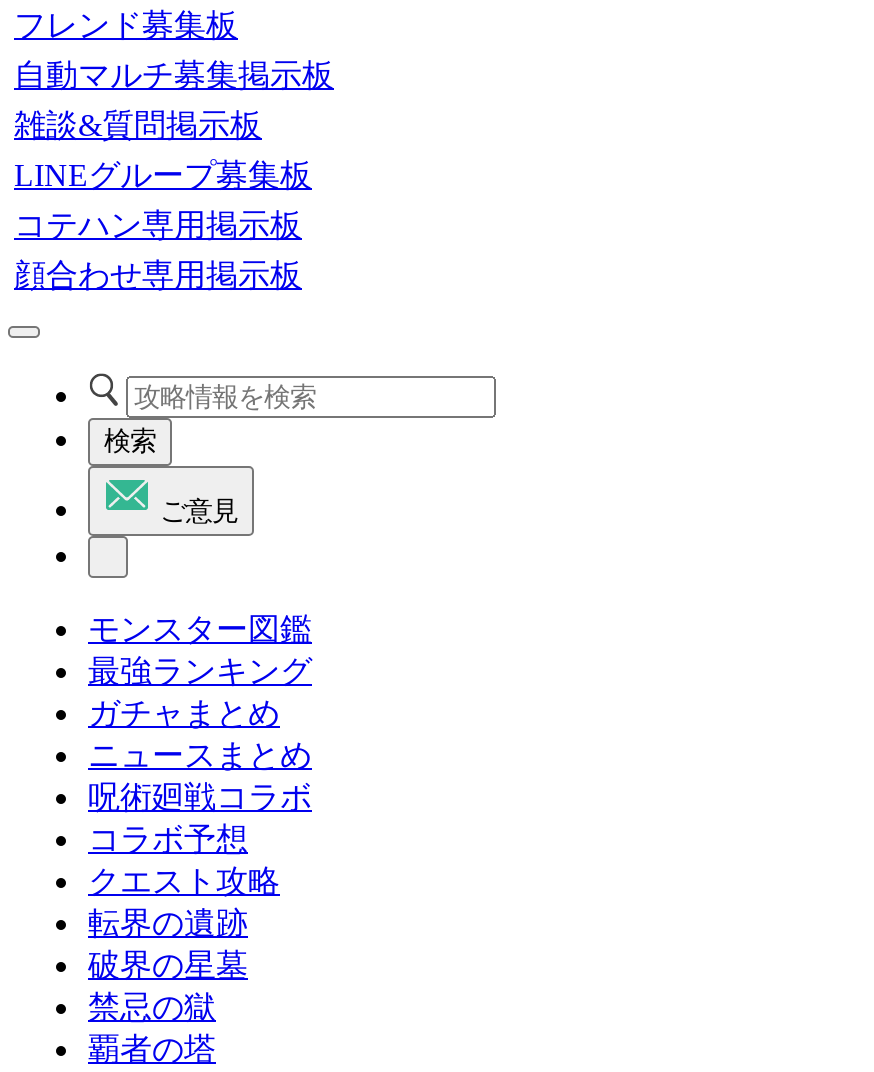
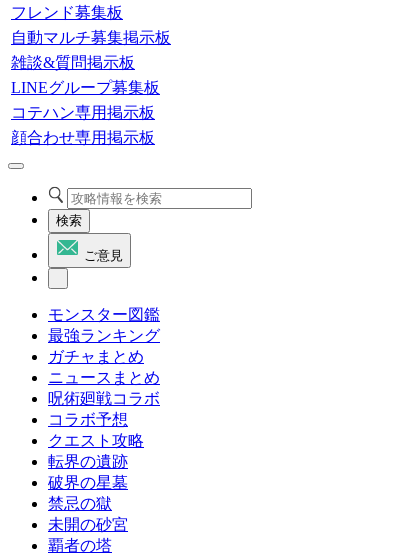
+ 未開の砂宮
